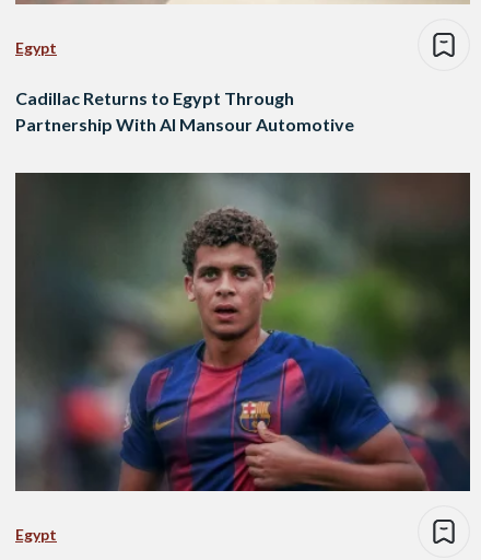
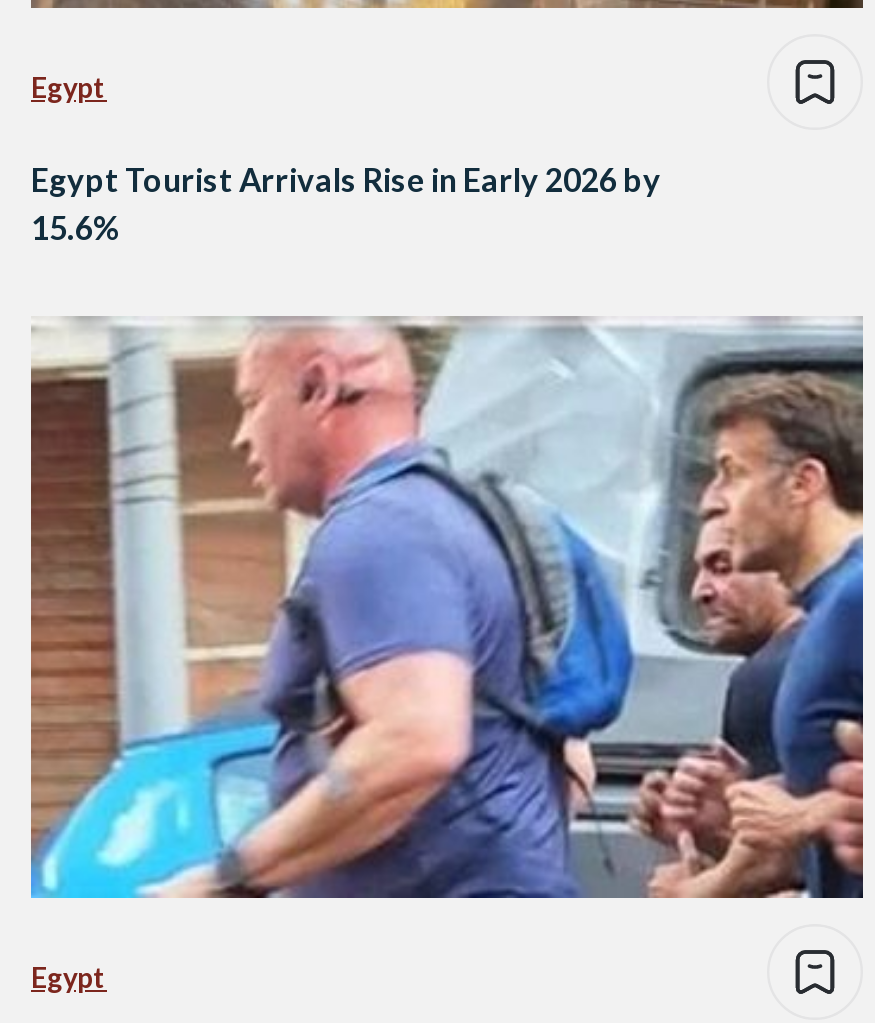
- Cadillac Returns to Egypt Through
- Partnership With Al Mansour Automotive
+ Egypt Tourist Arrivals Rise in Early 2026 by
+ 15.6%

- [image]
+ [image]
